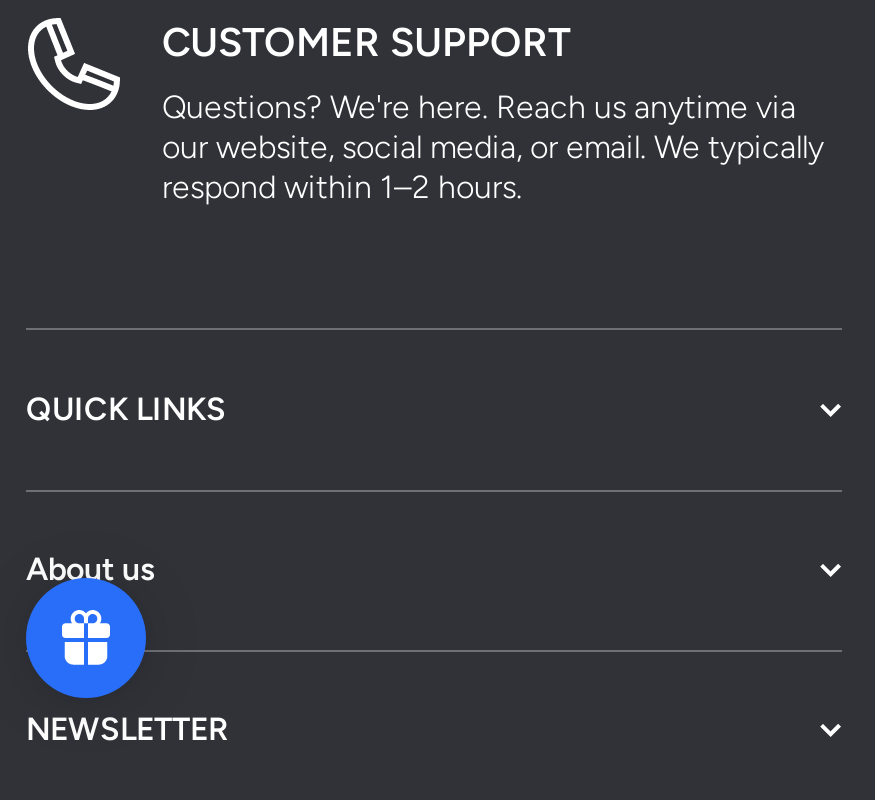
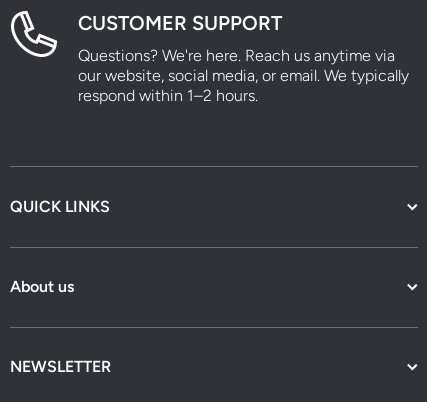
- [image]
